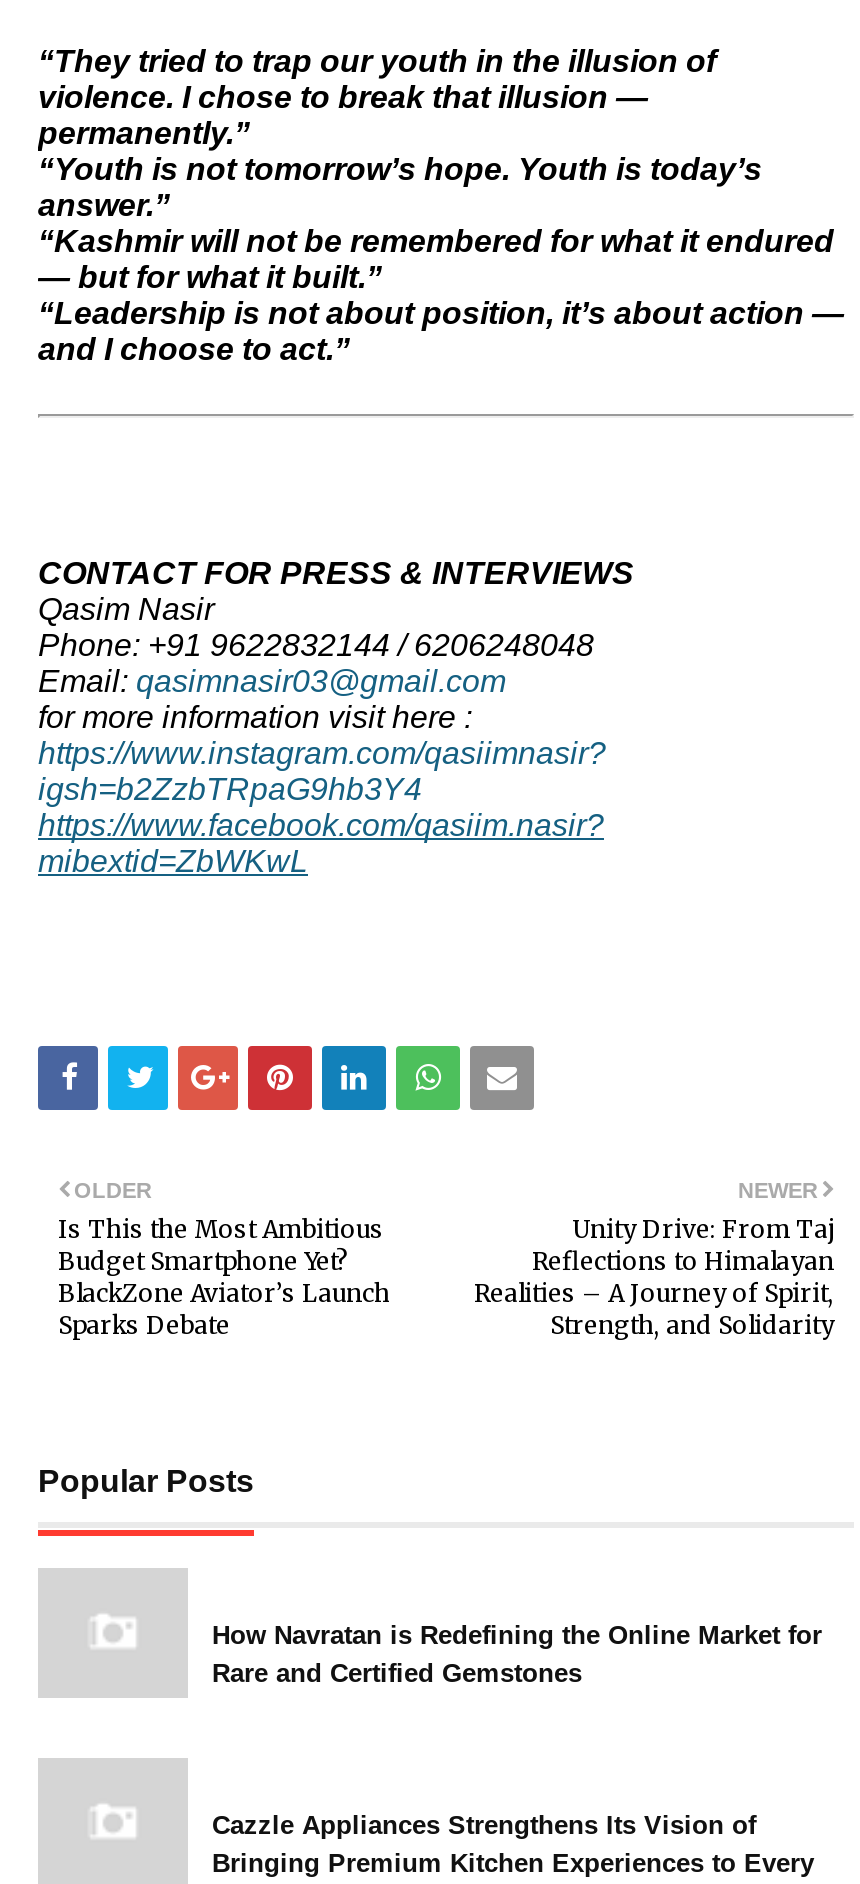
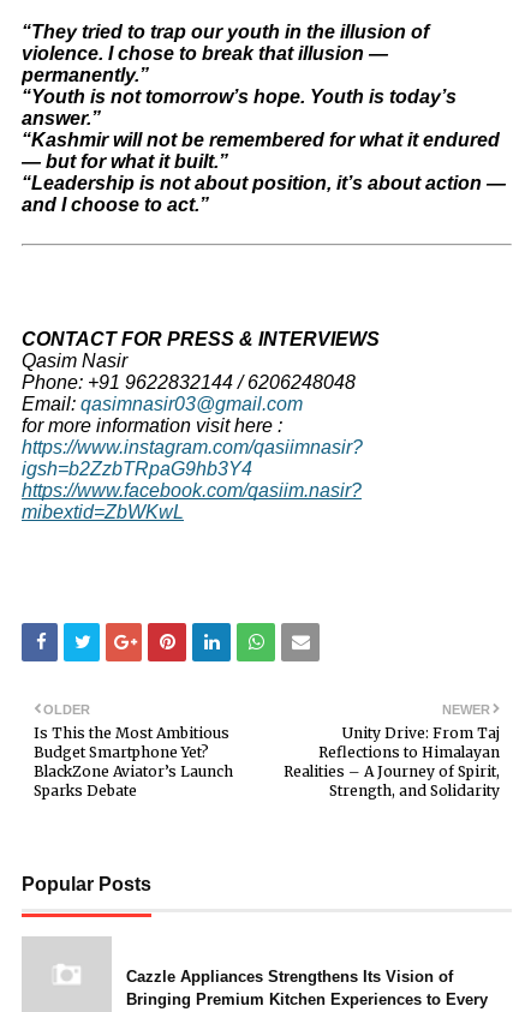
- How Navratan is Redefining the Online Market for
- Rare and Certified Gemstones
